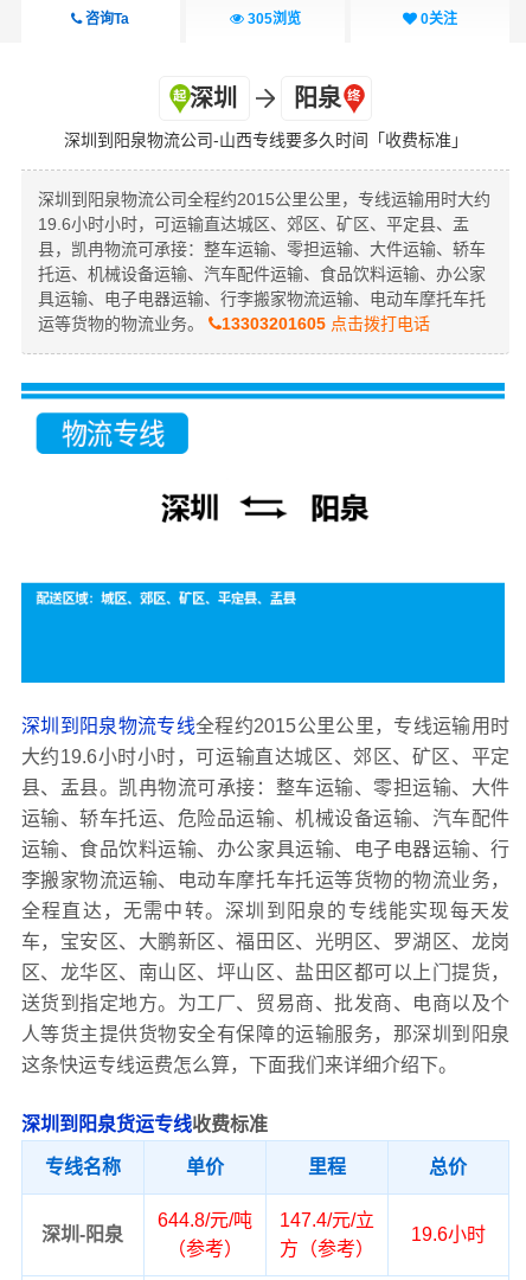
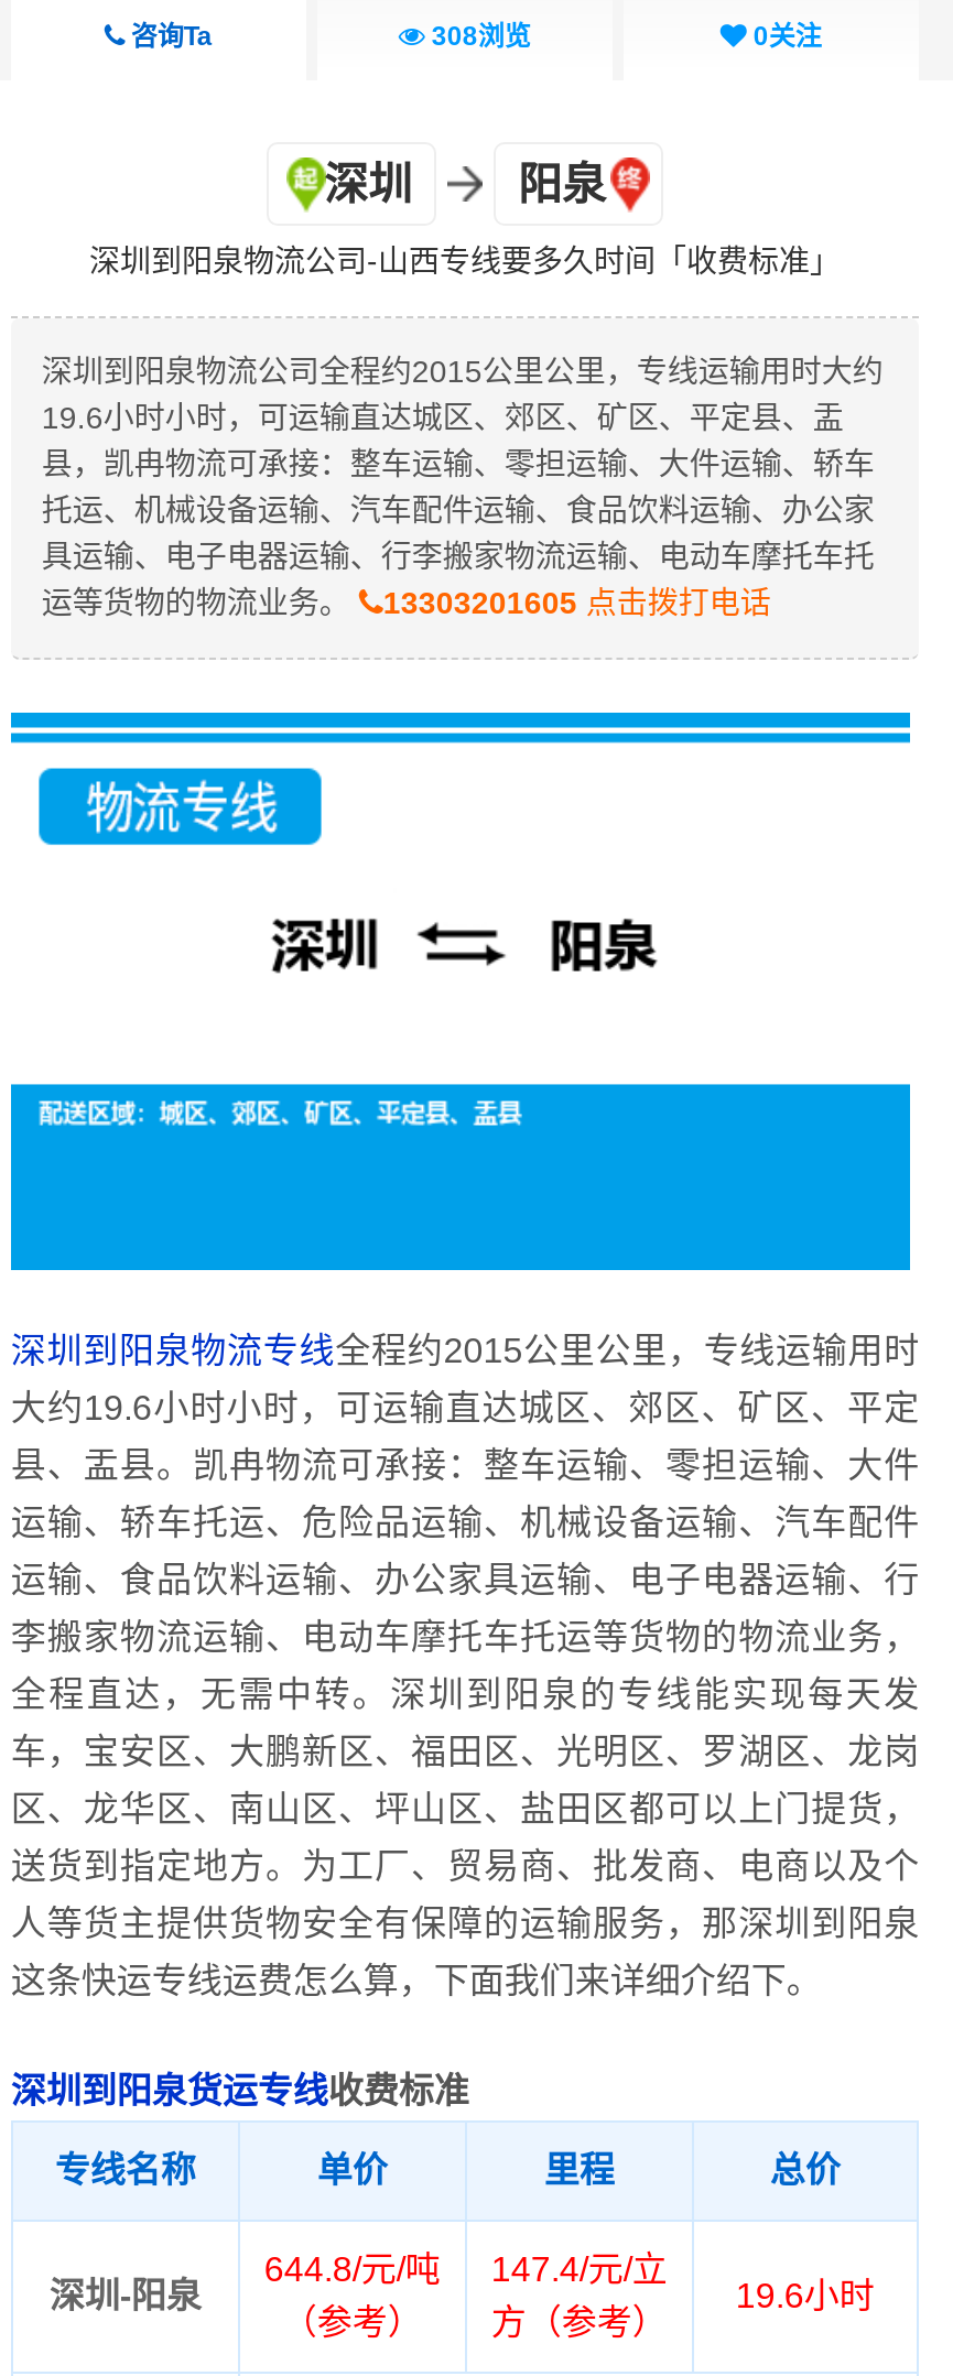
- 305浏览
+ 308浏览
